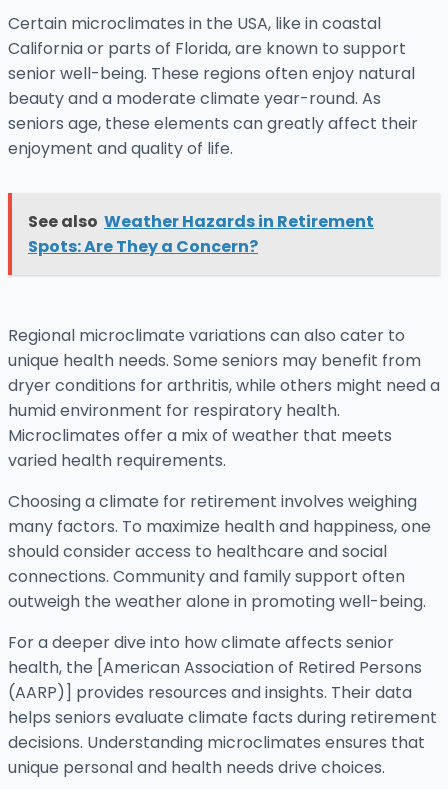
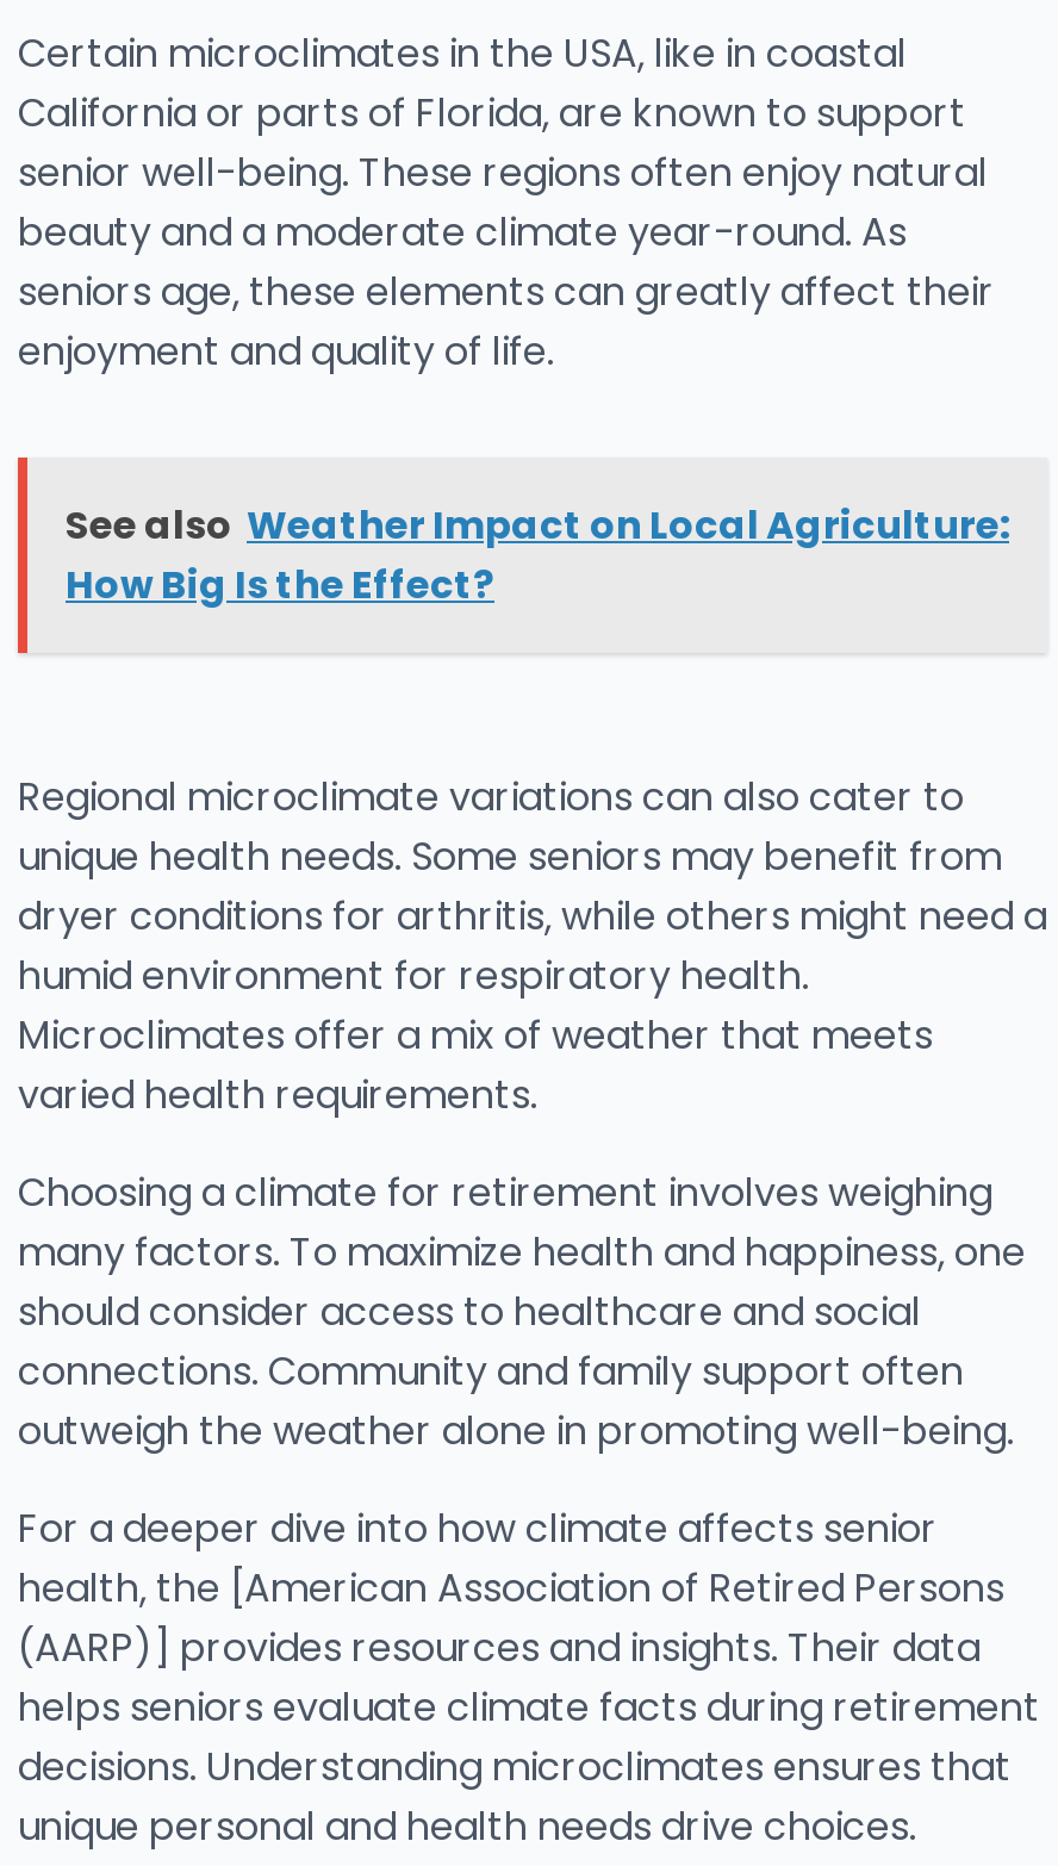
- See also Weather Hazards in Retirement
- Spots: Are They a Concern?
+ See also Weather Impact on Local Agriculture:
+ How Big Is the Effect?
